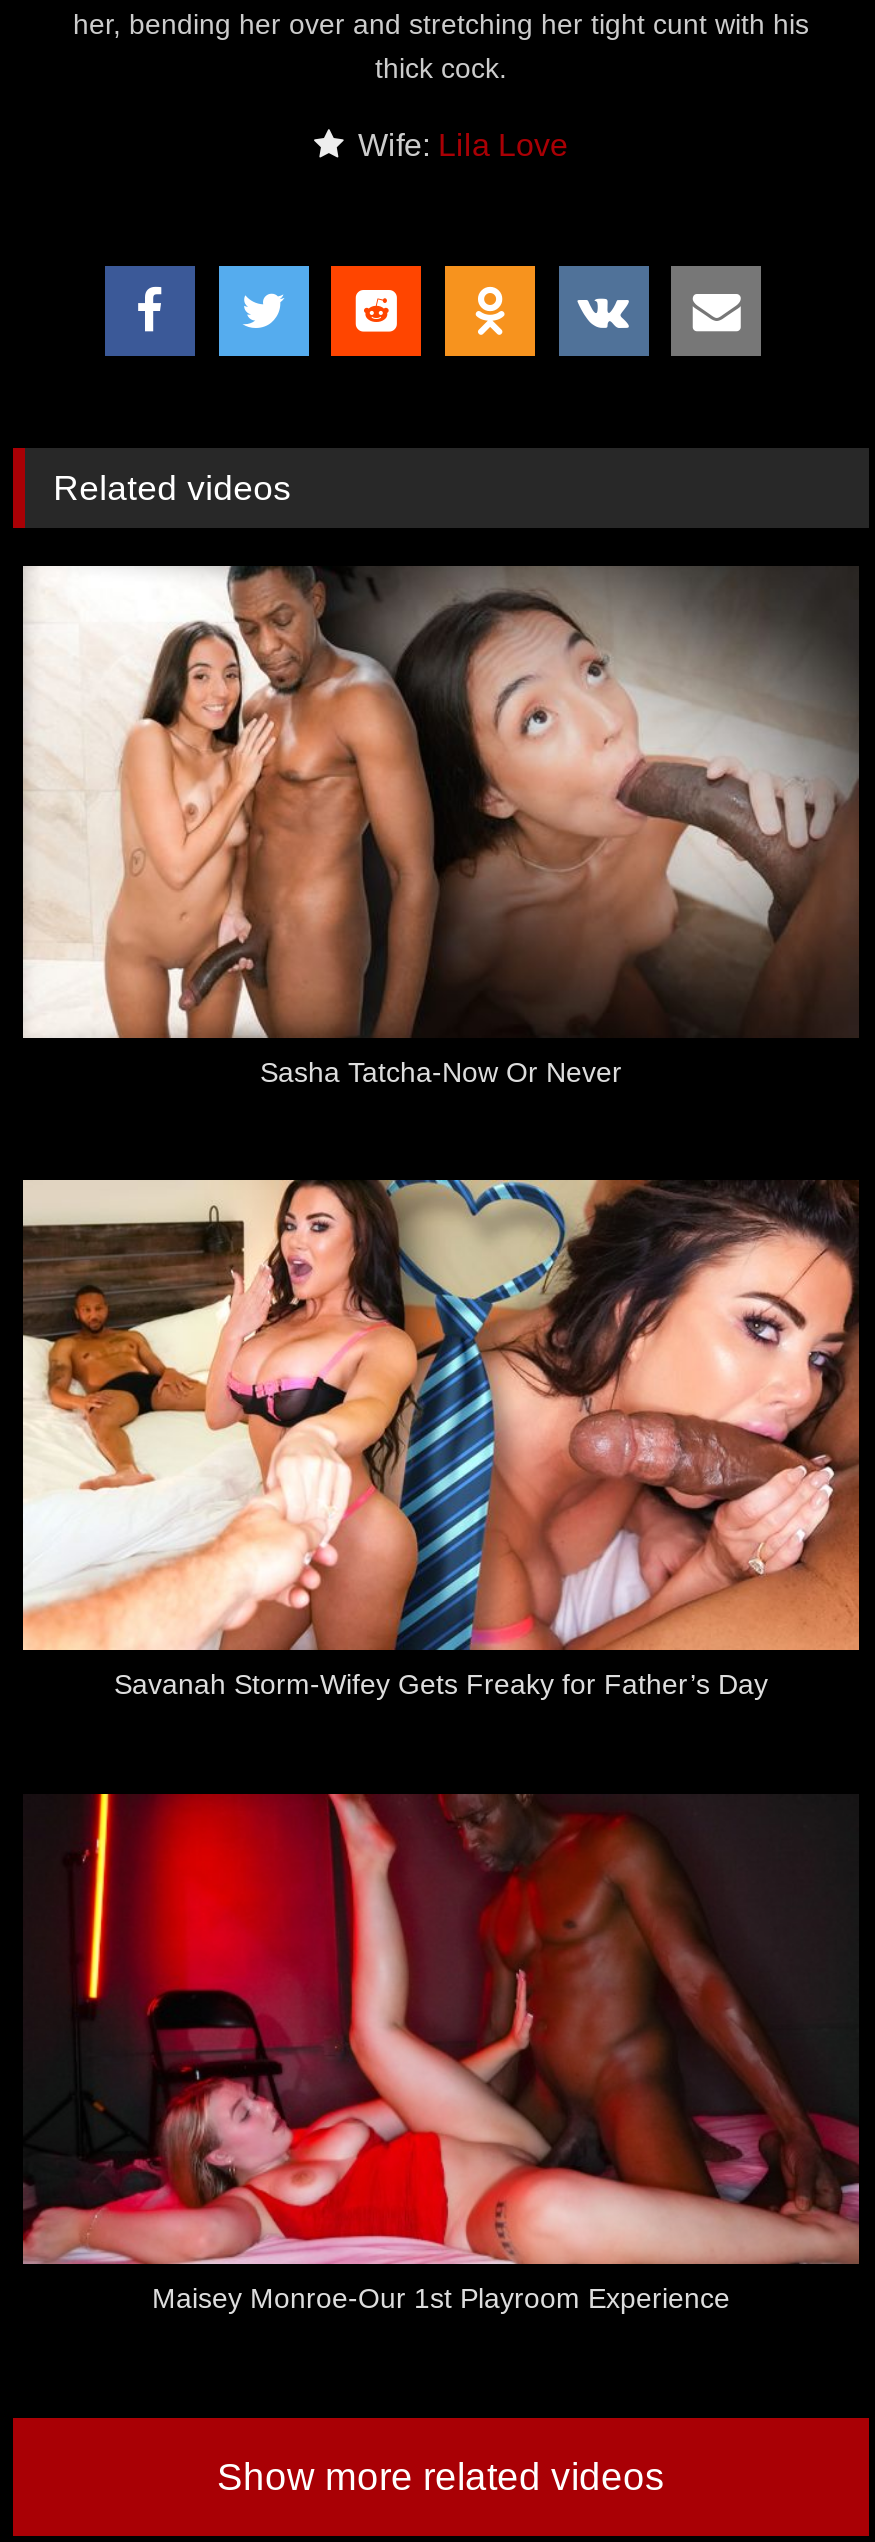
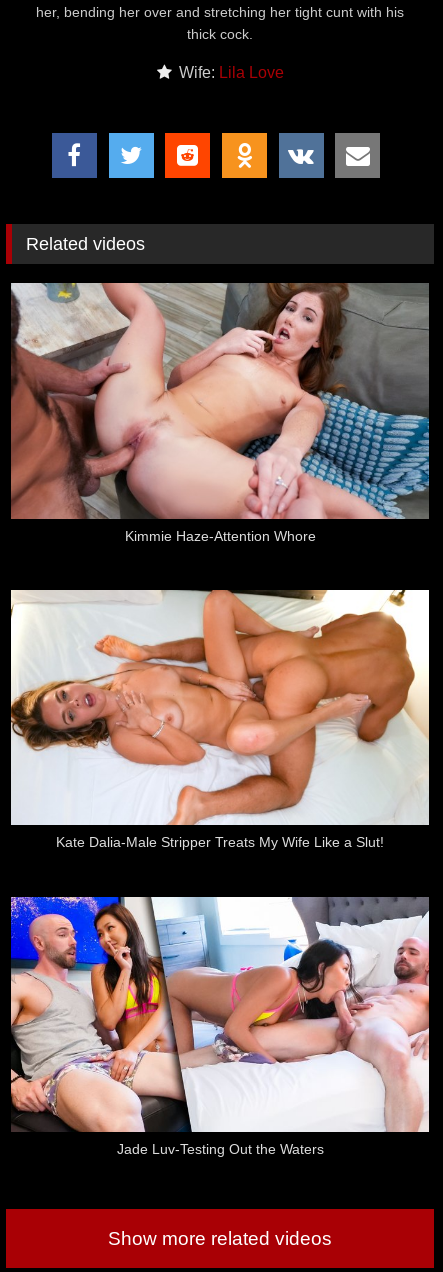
- [image]
- Sasha Tatcha-Now Or Never
+ [image]
+ Kimmie Haze-Attention Whore

- [image]
- Savanah Storm-Wifey Gets Freaky for Father’s Day
+ [image]
+ Kate Dalia-Male Stripper Treats My Wife Like a Slut!

- [image]
- Maisey Monroe-Our 1st Playroom Experience
+ [image]
+ Jade Luv-Testing Out the Waters
